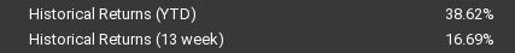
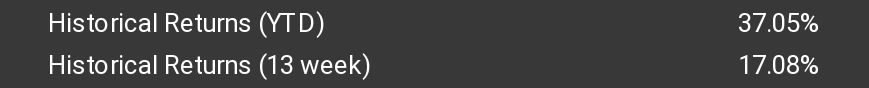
- 38.62%
+ 37.05%

- 16.69%
+ 17.08%
